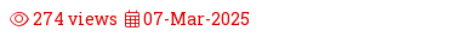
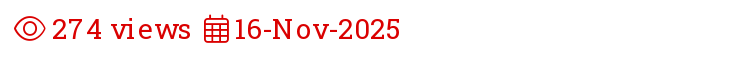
- 274 views 07-Mar-2025
+ 274 views 16-Nov-2025
